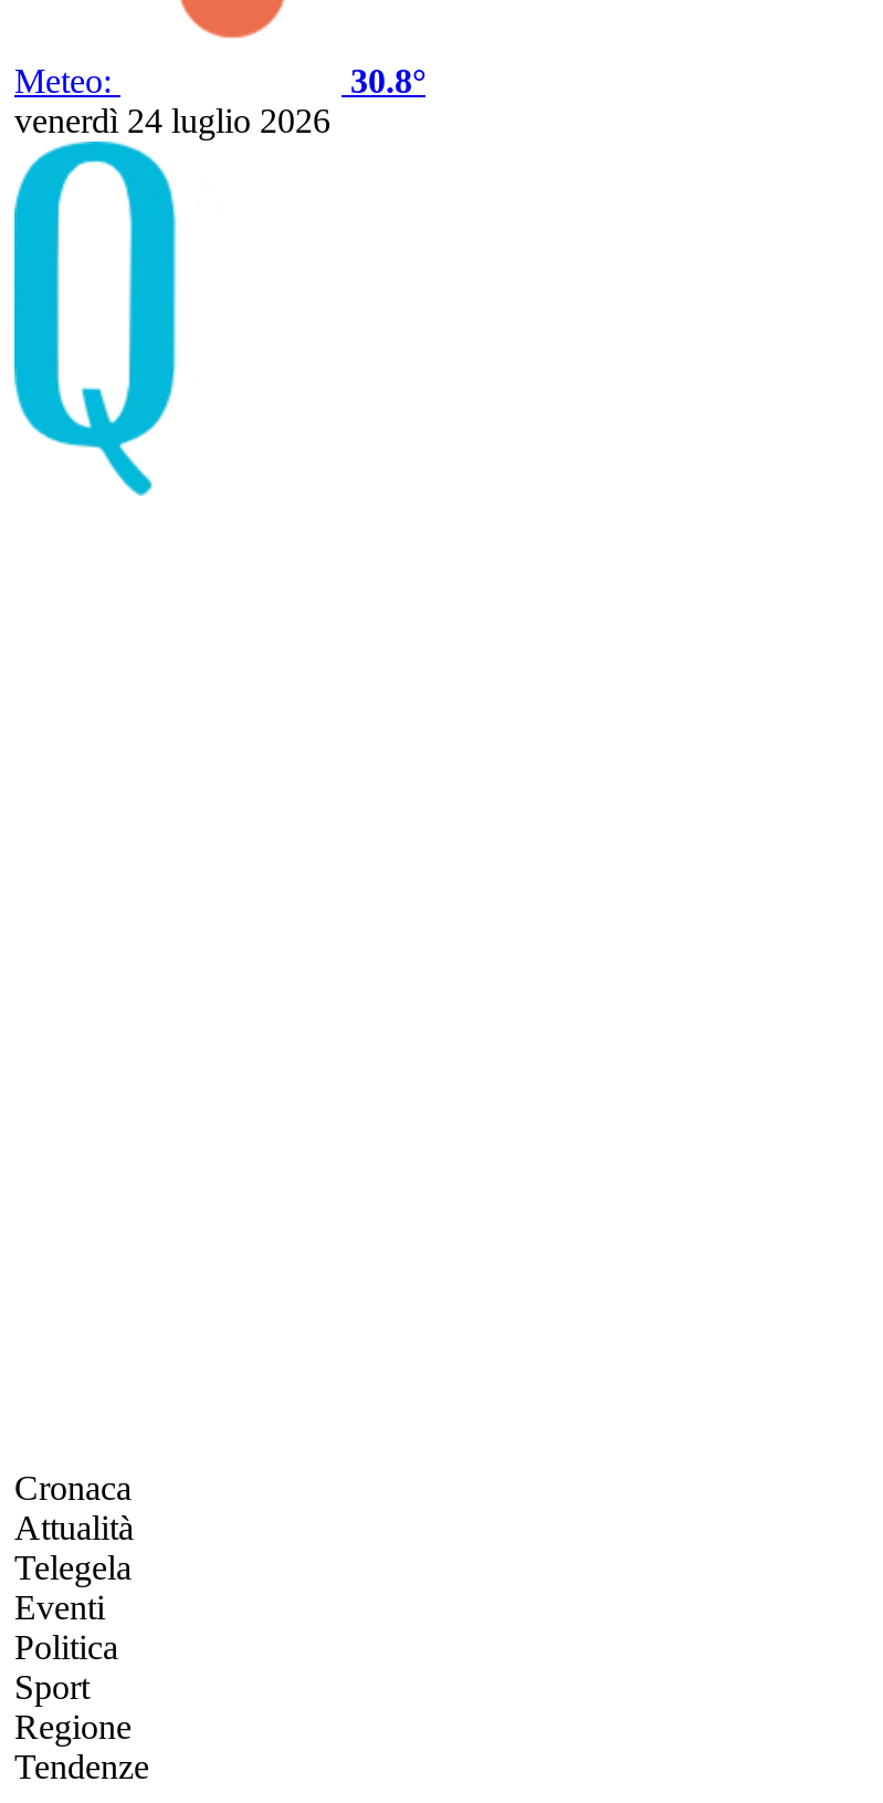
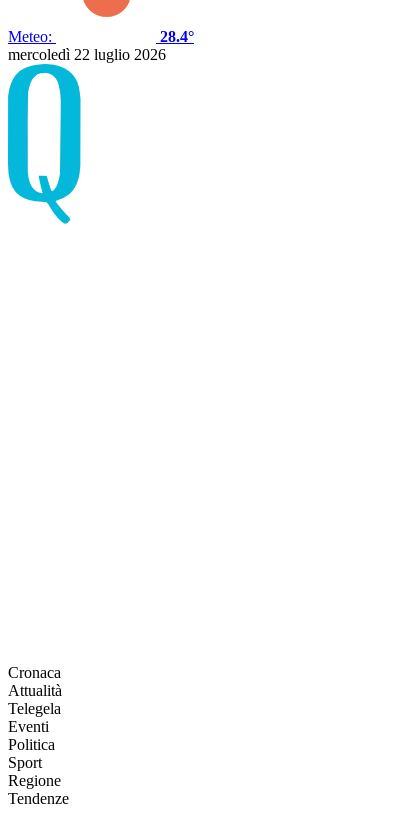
- 30.8°
+ 28.4°

- venerdì 24 luglio 2026
+ mercoledì 22 luglio 2026
